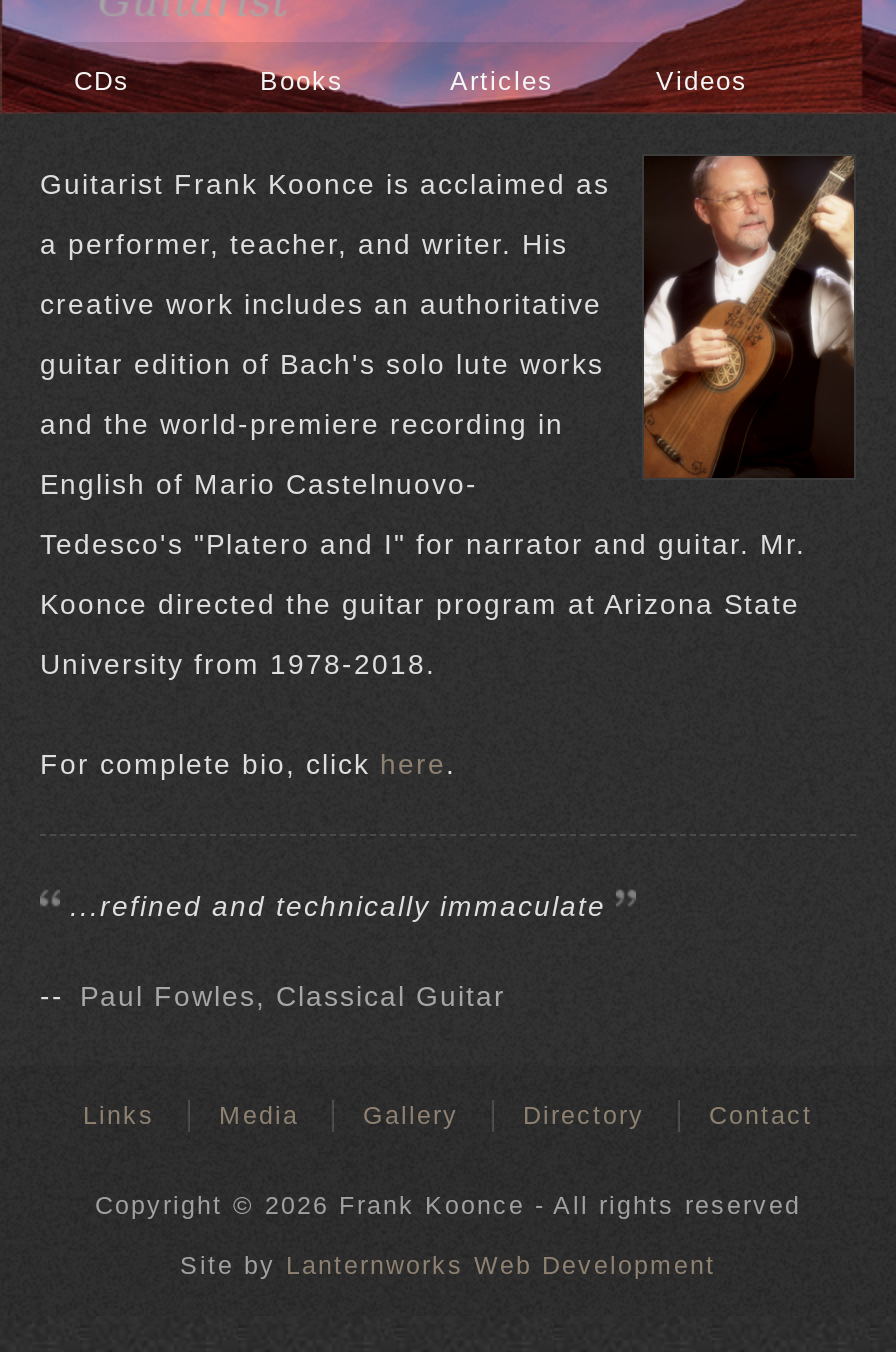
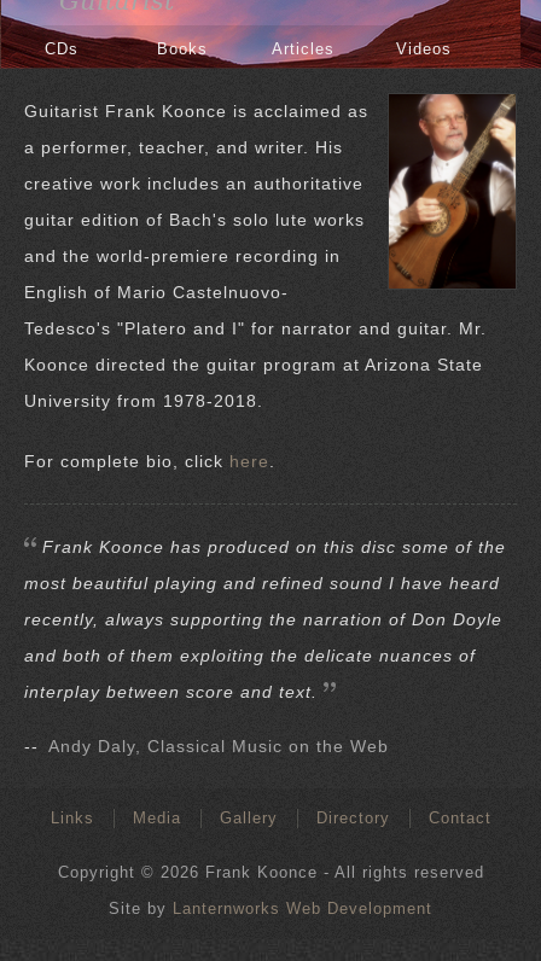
- ...refined and technically immaculate
- -- Paul Fowles, Classical Guitar
+ Frank Koonce has produced on this disc some of the
+ most beautiful playing and refined sound I have heard
+ recently, always supporting the narration of Don Doyle
+ and both of them exploiting the delicate nuances of
+ interplay between score and text.
+ -- Andy Daly, Classical Music on the Web
